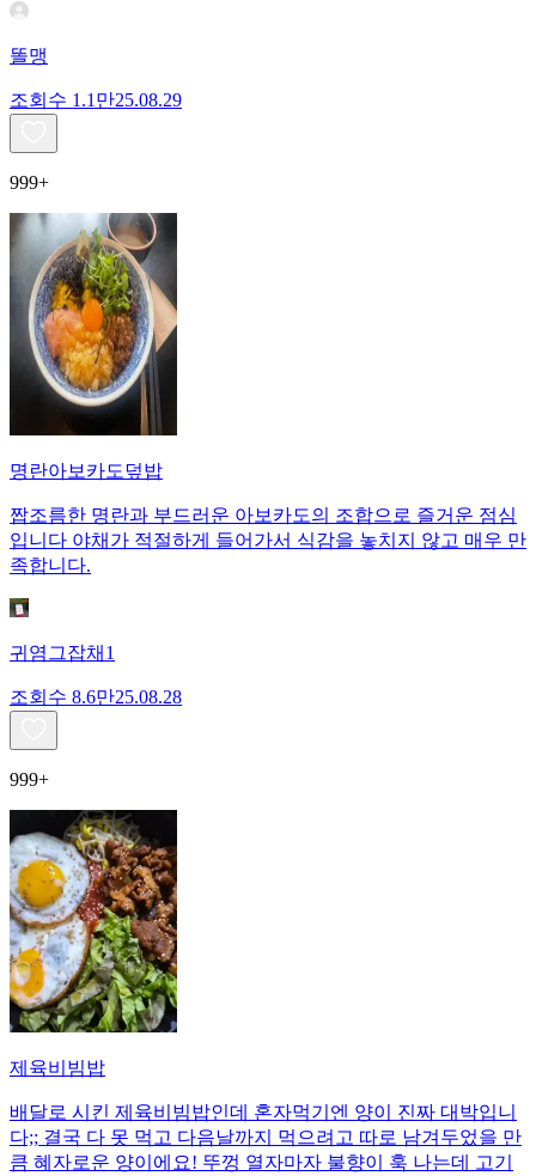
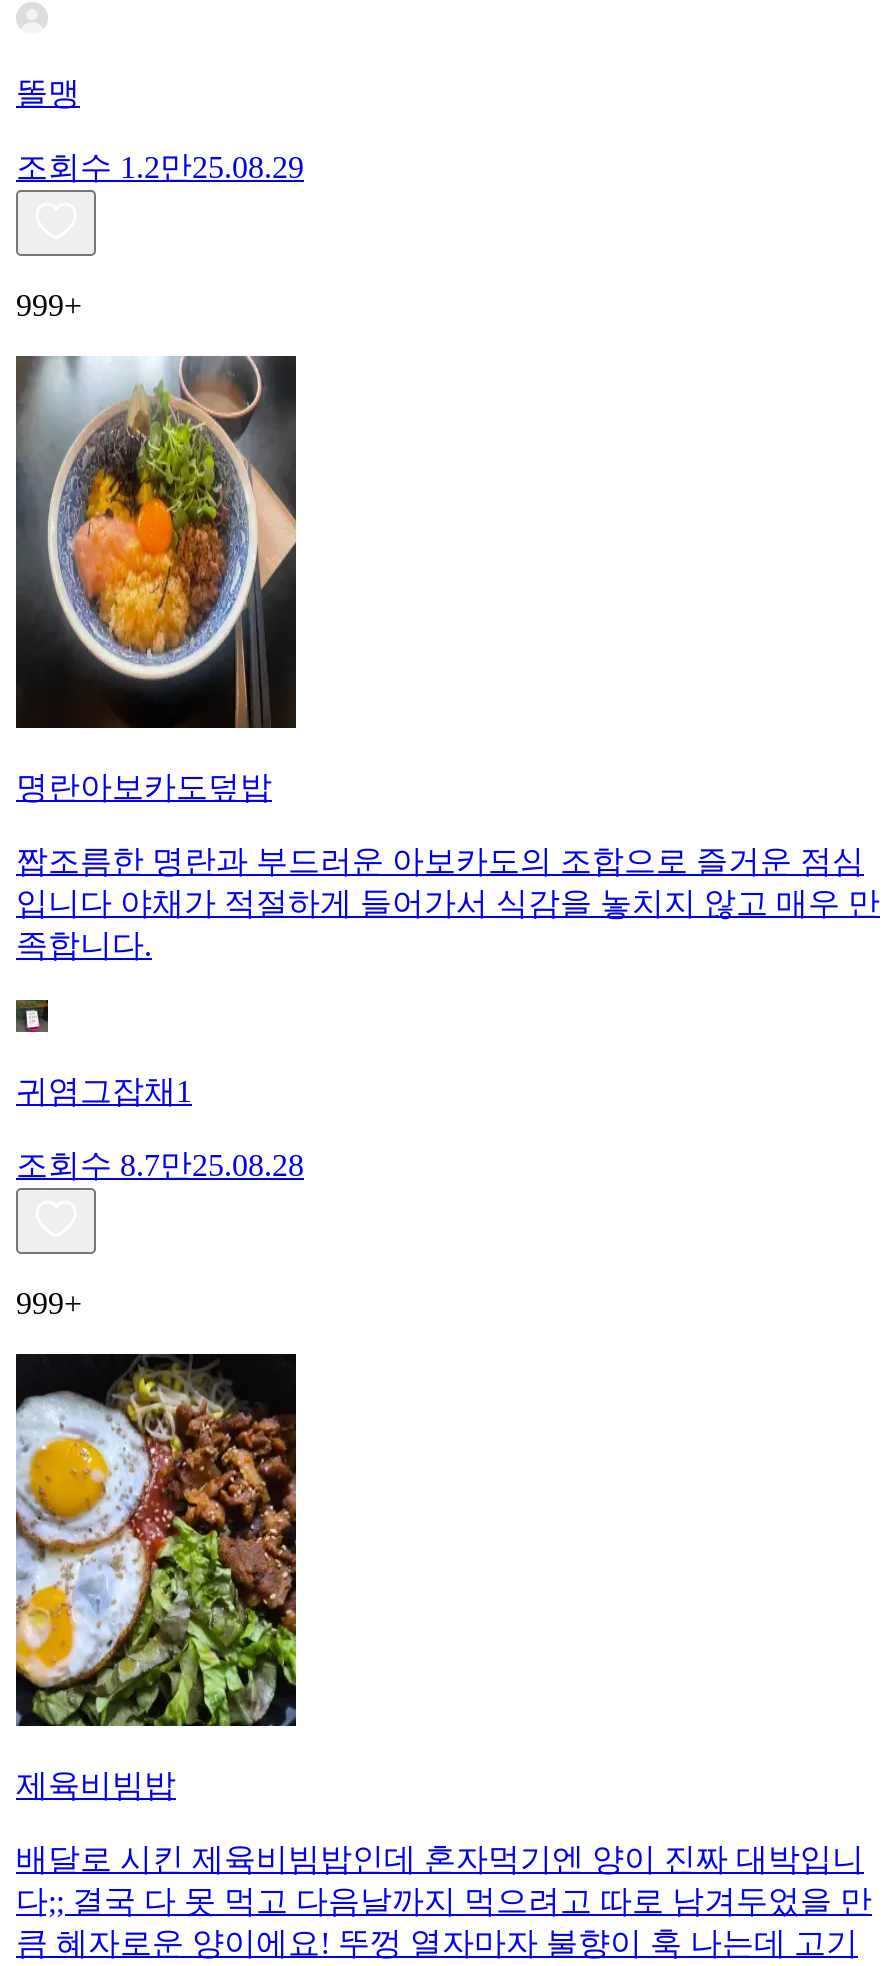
- 조회수 1.1만 25.08.29
+ 조회수 1.2만 25.08.29

- 조회수 8.6만 25.08.28
+ 조회수 8.7만 25.08.28
